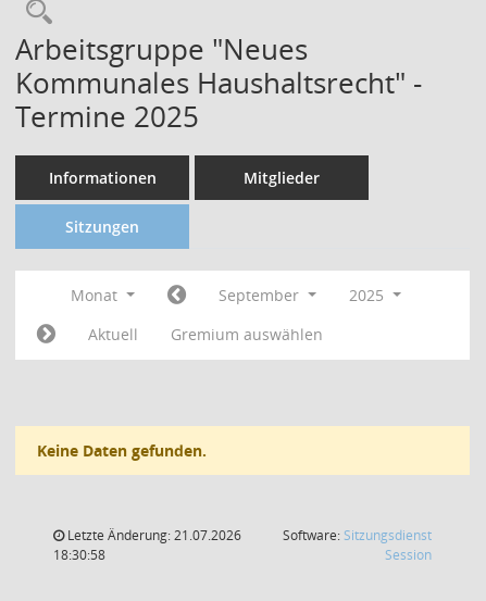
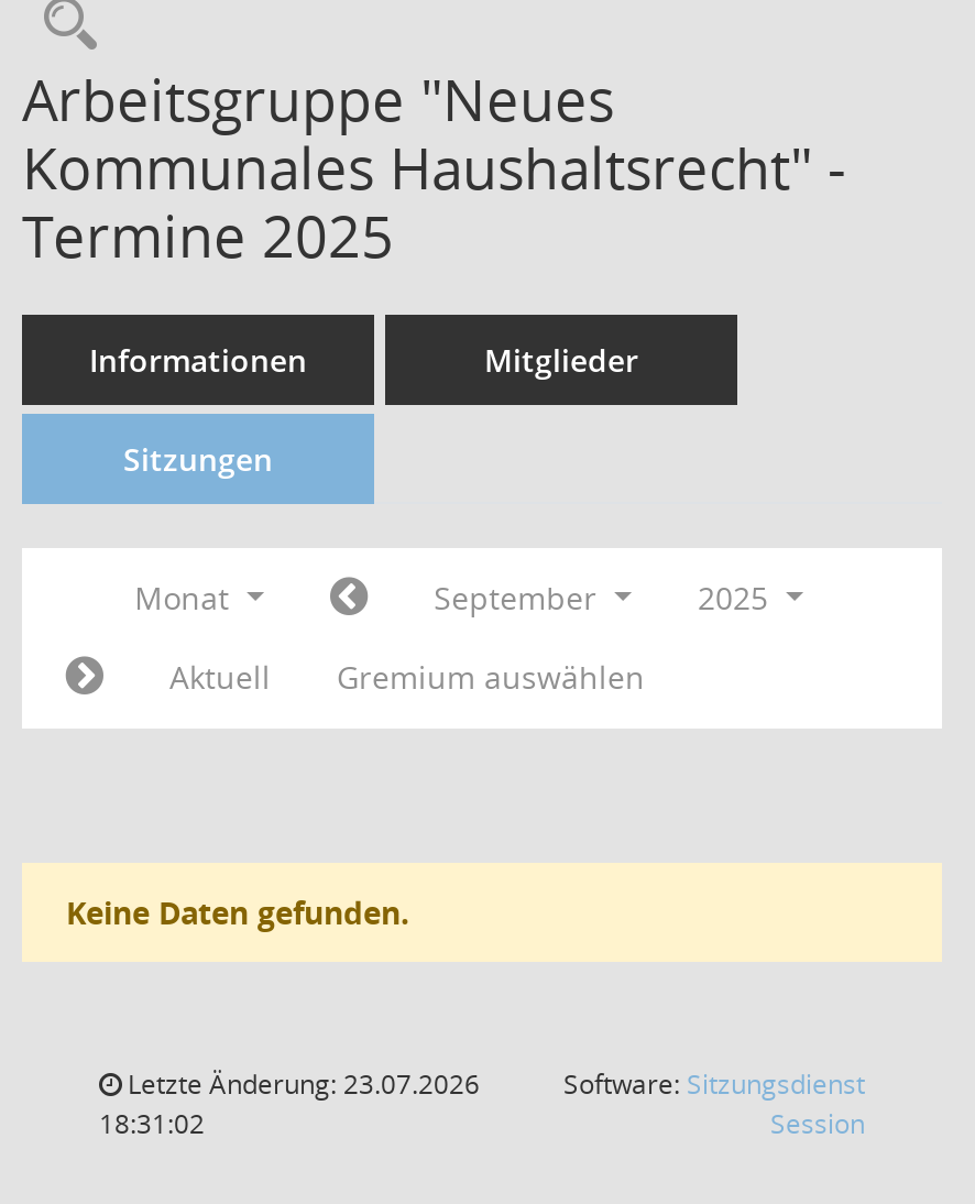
- Letzte Änderung: 21.07.2026
+ Letzte Änderung: 23.07.2026

- 18:30:58
+ 18:31:02
